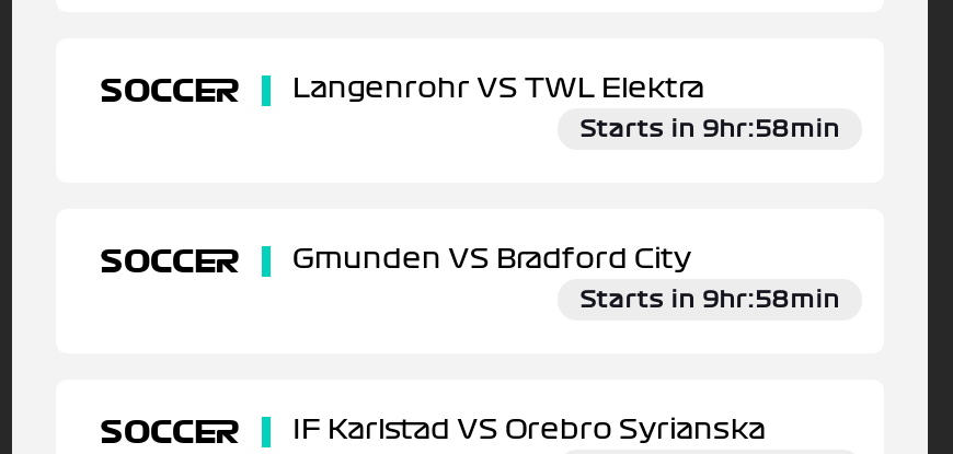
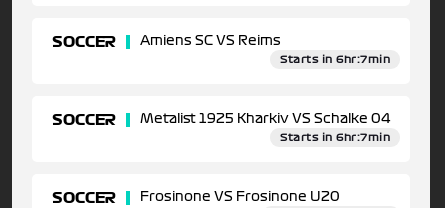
- Langenrohr VS TWL Elektra
+ Amiens SC VS Reims

- Starts in 9hr:58min
+ Starts in 6hr:7min

- Gmunden VS Bradford City
+ Metalist 1925 Kharkiv VS Schalke 04

- Starts in 9hr:58min
+ Starts in 6hr:7min

- IF Karlstad VS Orebro Syrianska
+ Frosinone VS Frosinone U20
